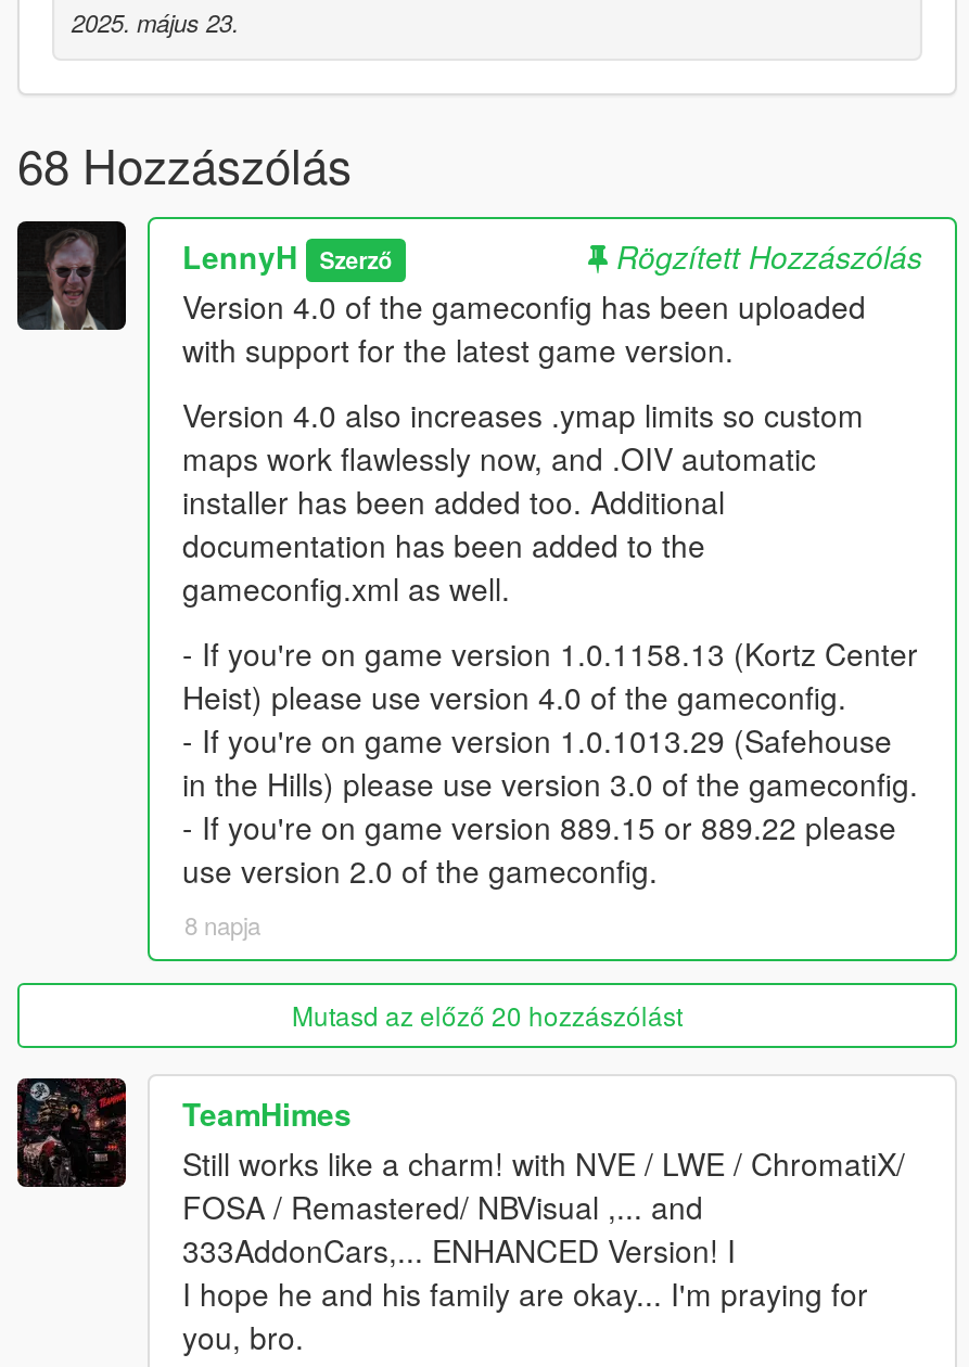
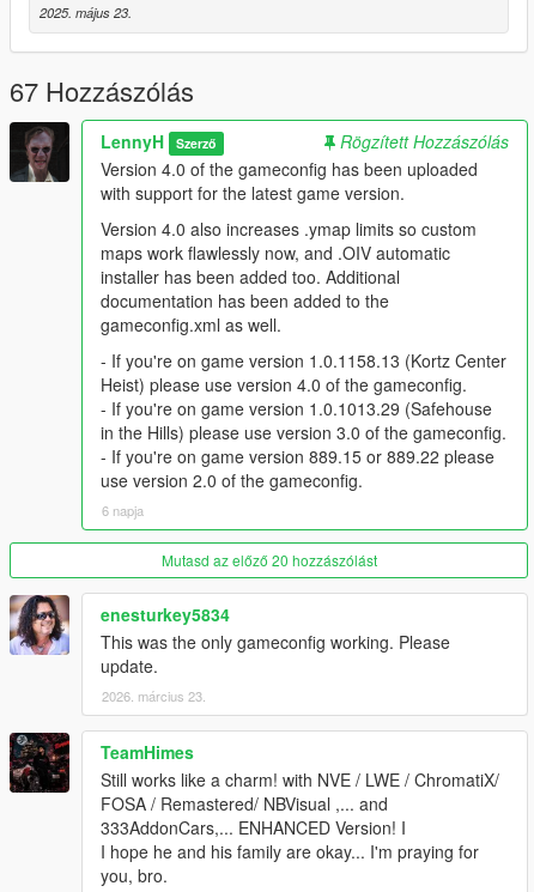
- 68 Hozzászólás
+ 67 Hozzászólás

- 8 napja
+ 6 napja

+ [image]
+ enesturkey5834
+ This was the only gameconfig working. Please
+ update.
+ 2026. március 23.
